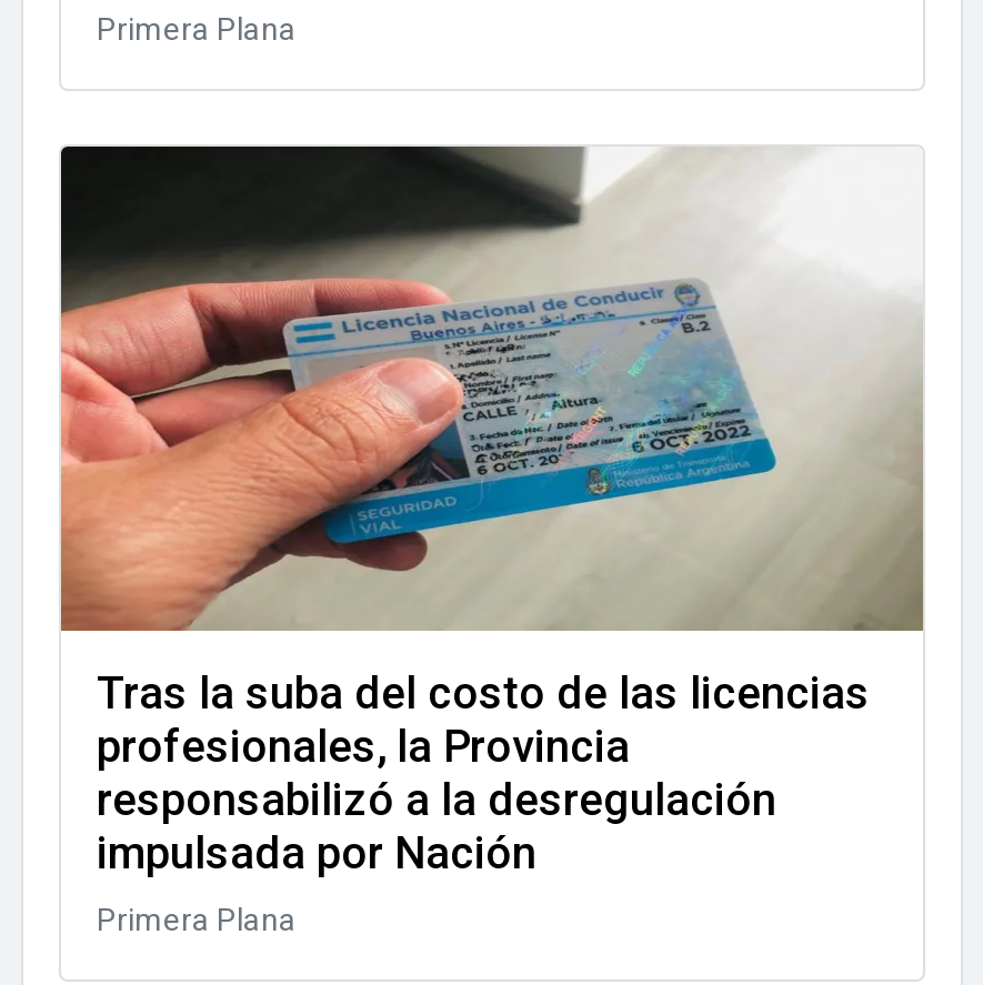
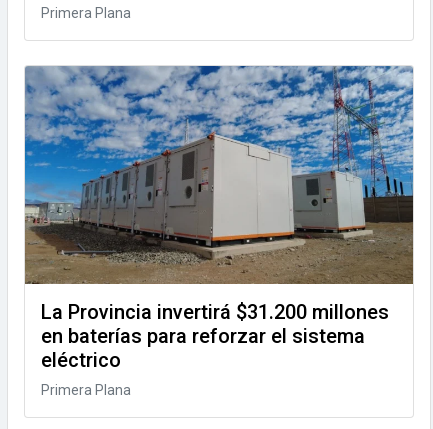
- [image]
- Tras la suba del costo de las licencias
- profesionales, la Provincia
- responsabilizó a la desregulación
- impulsada por Nación
+ [image]
+ La Provincia invertirá $31.200 millones
+ en baterías para reforzar el sistema
+ eléctrico
